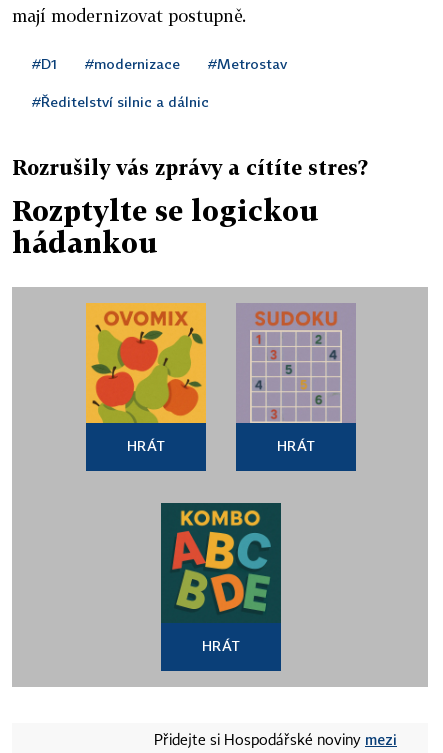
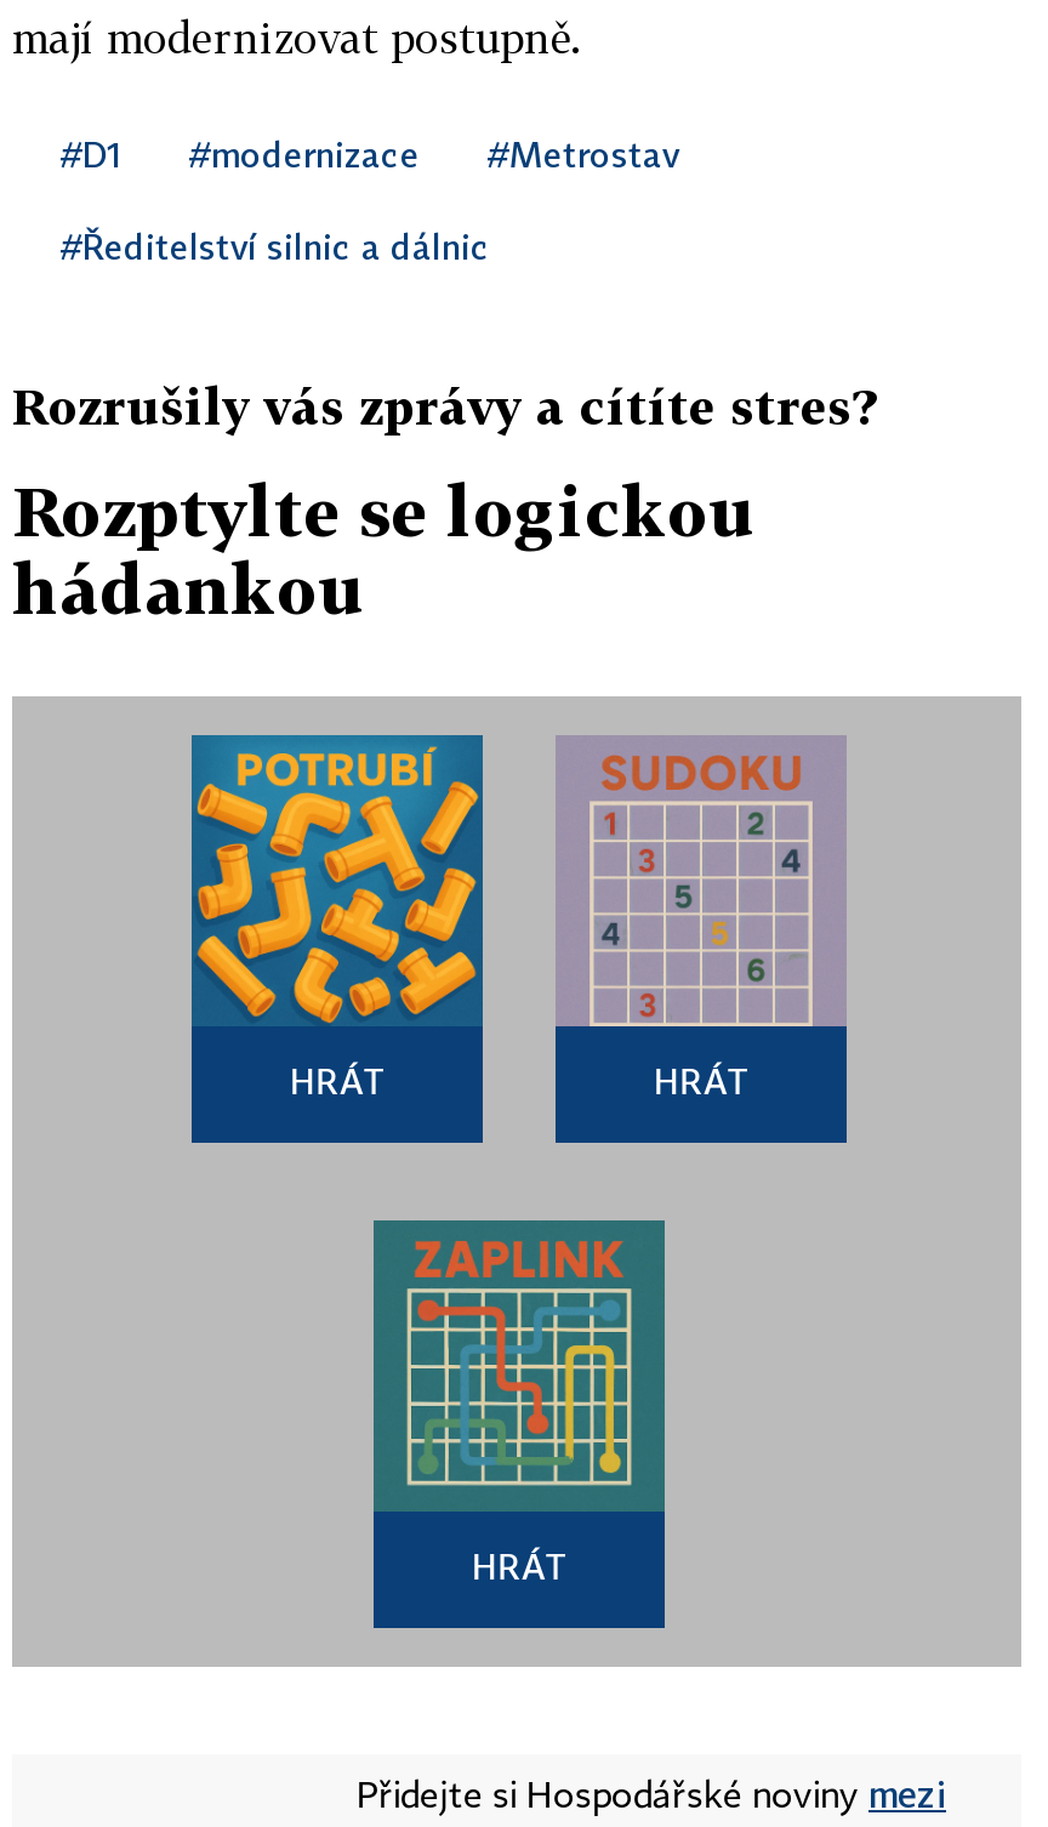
- [image]
+ [image]

- [image]
+ [image]
